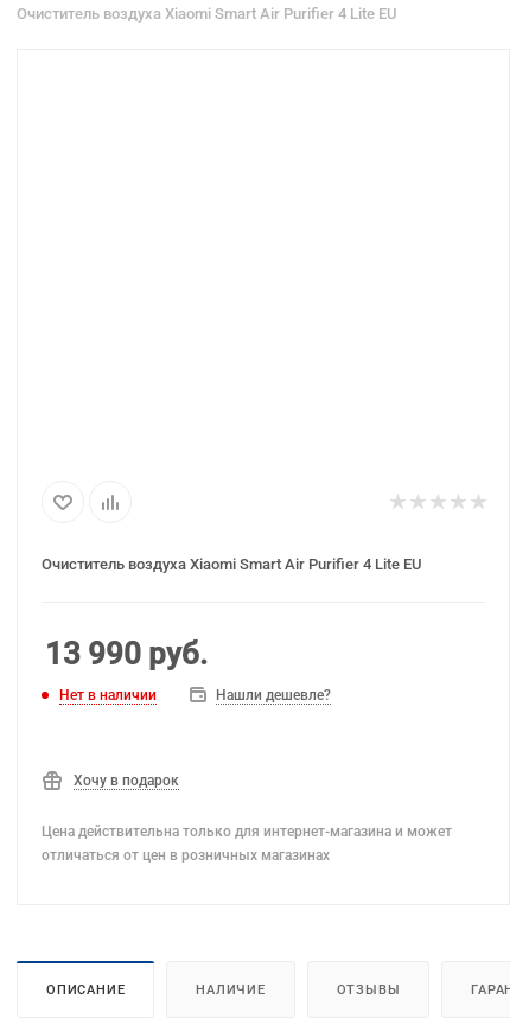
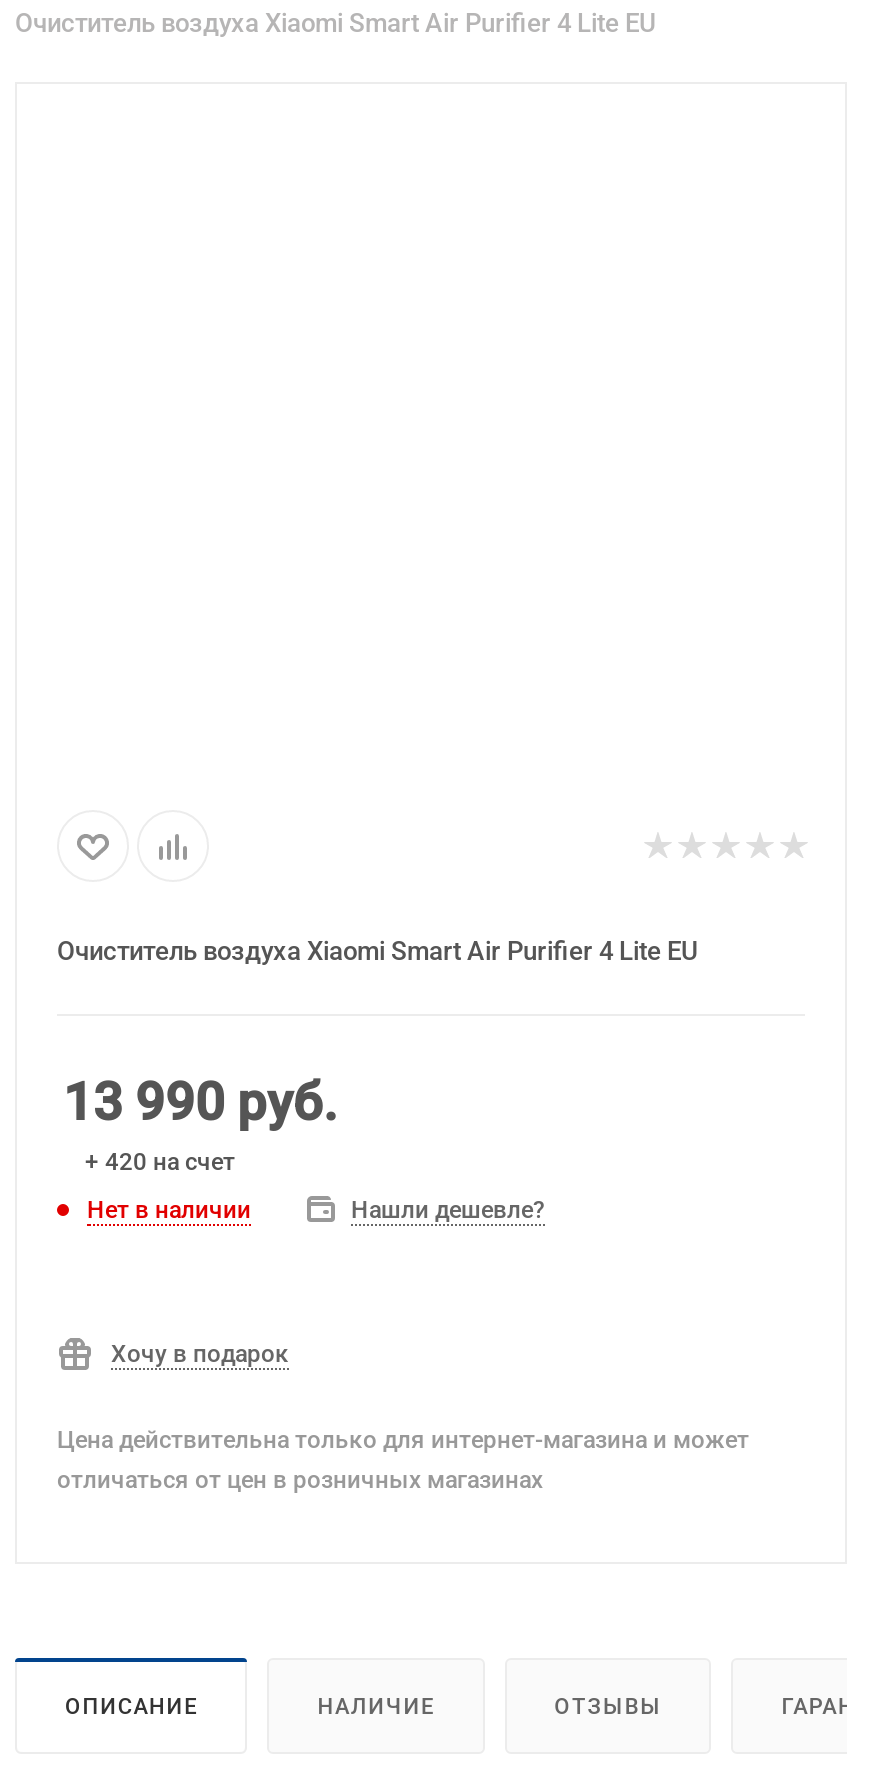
+ + 420 на счет
